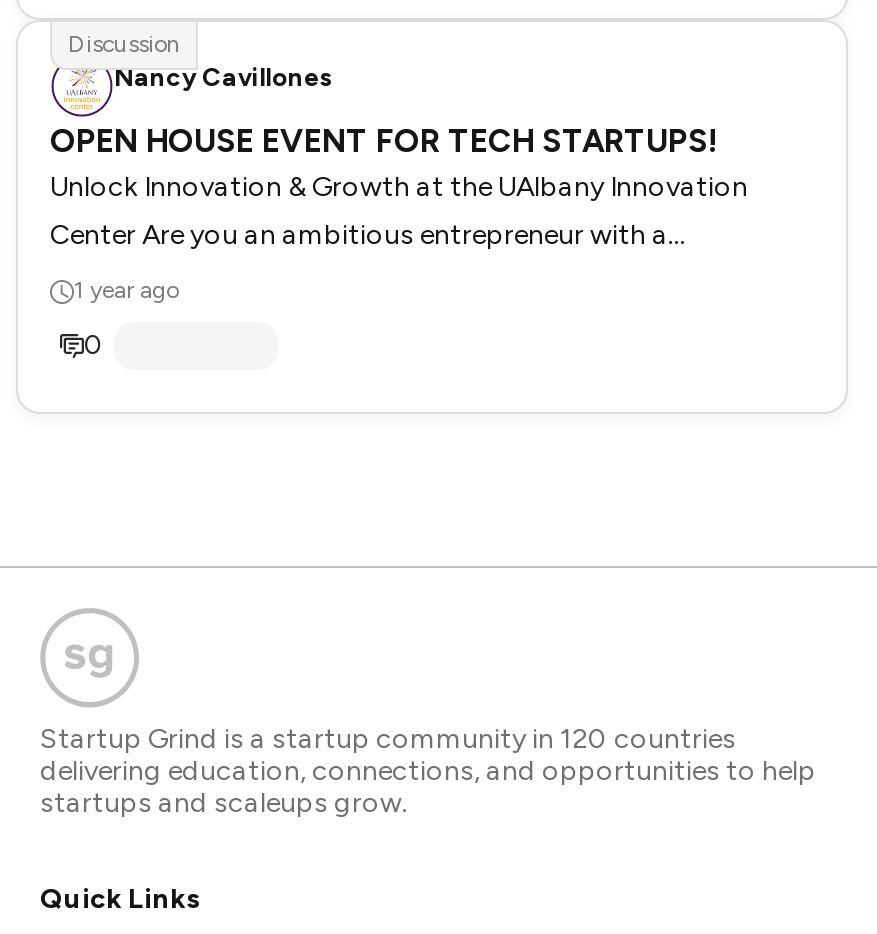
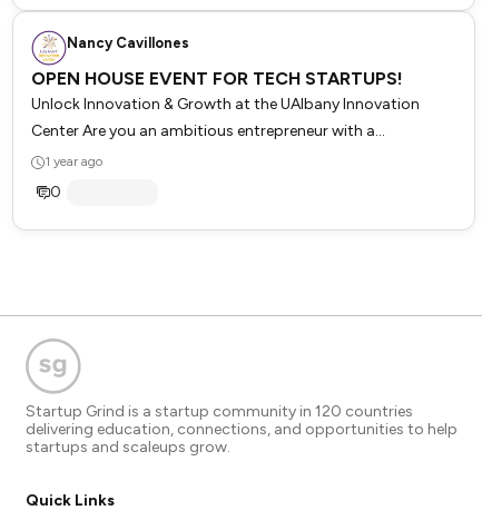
- Discussion
